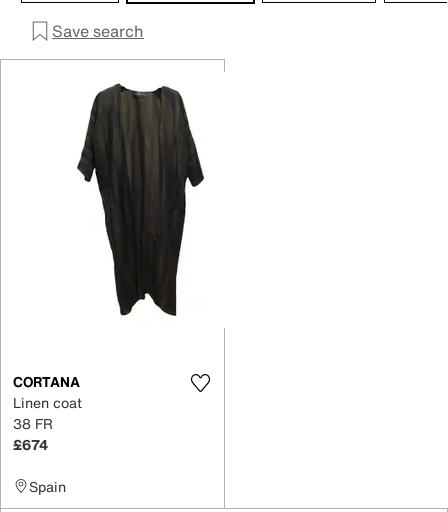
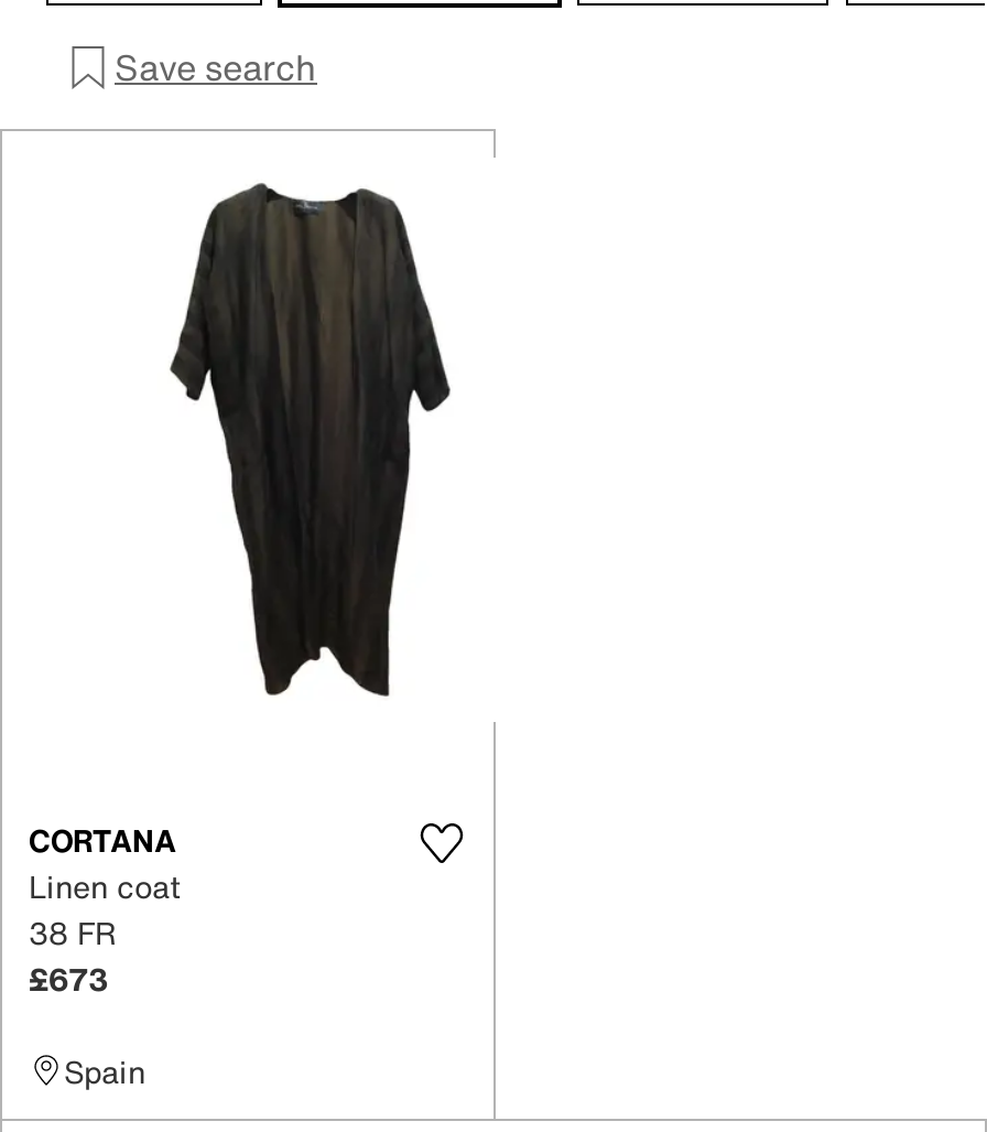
- £674
+ £673
